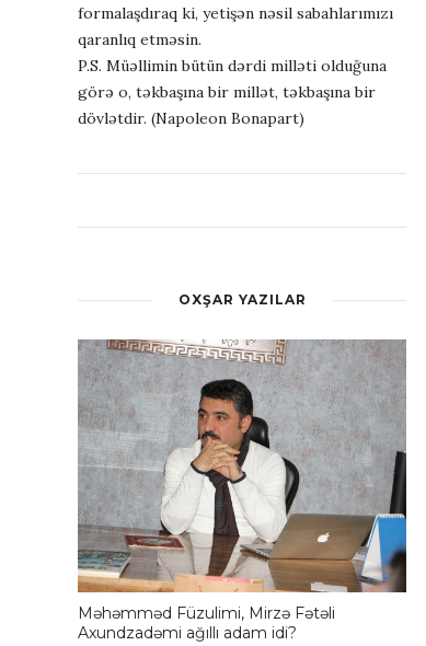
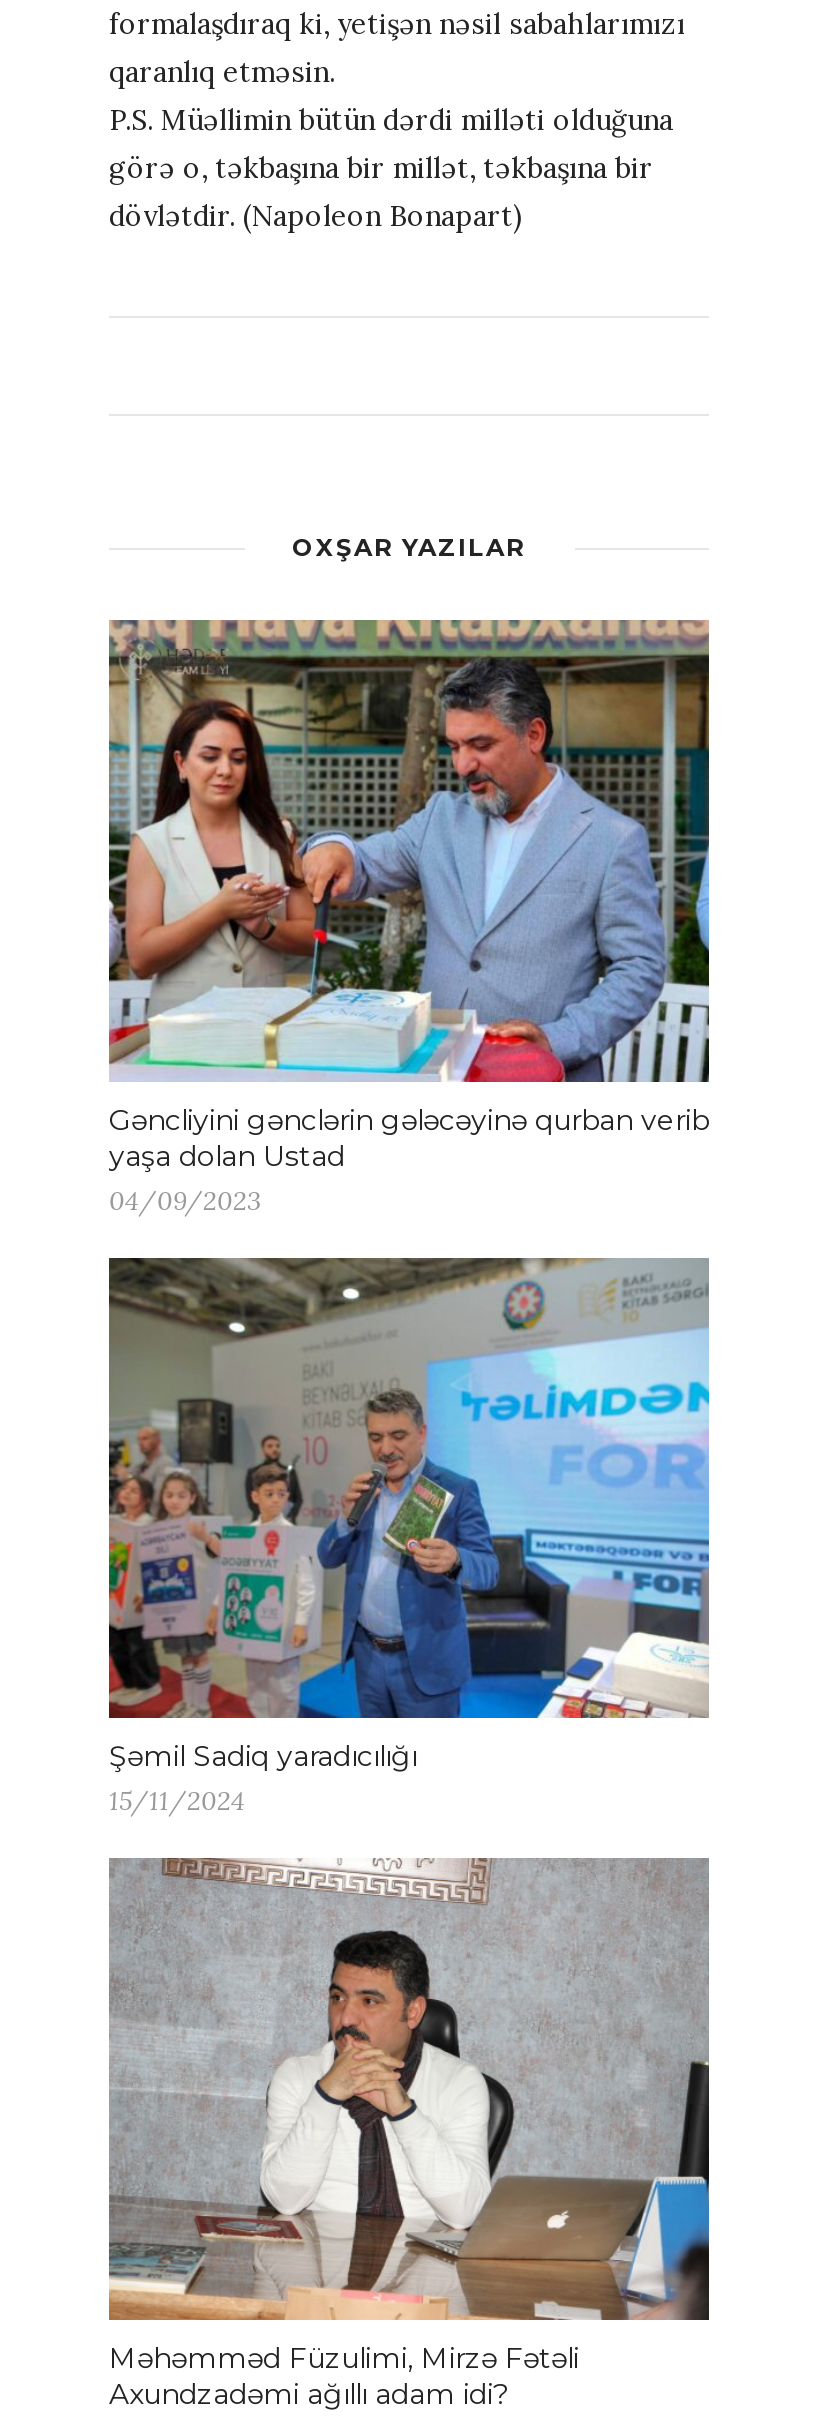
+ [image]
+ Gəncliyini gənclərin gələcəyinə qurban verib
+ yaşa dolan Ustad
+ 04/09/2023

+ [image]
+ Şəmil Sadiq yaradıcılığı
+ 15/11/2024
